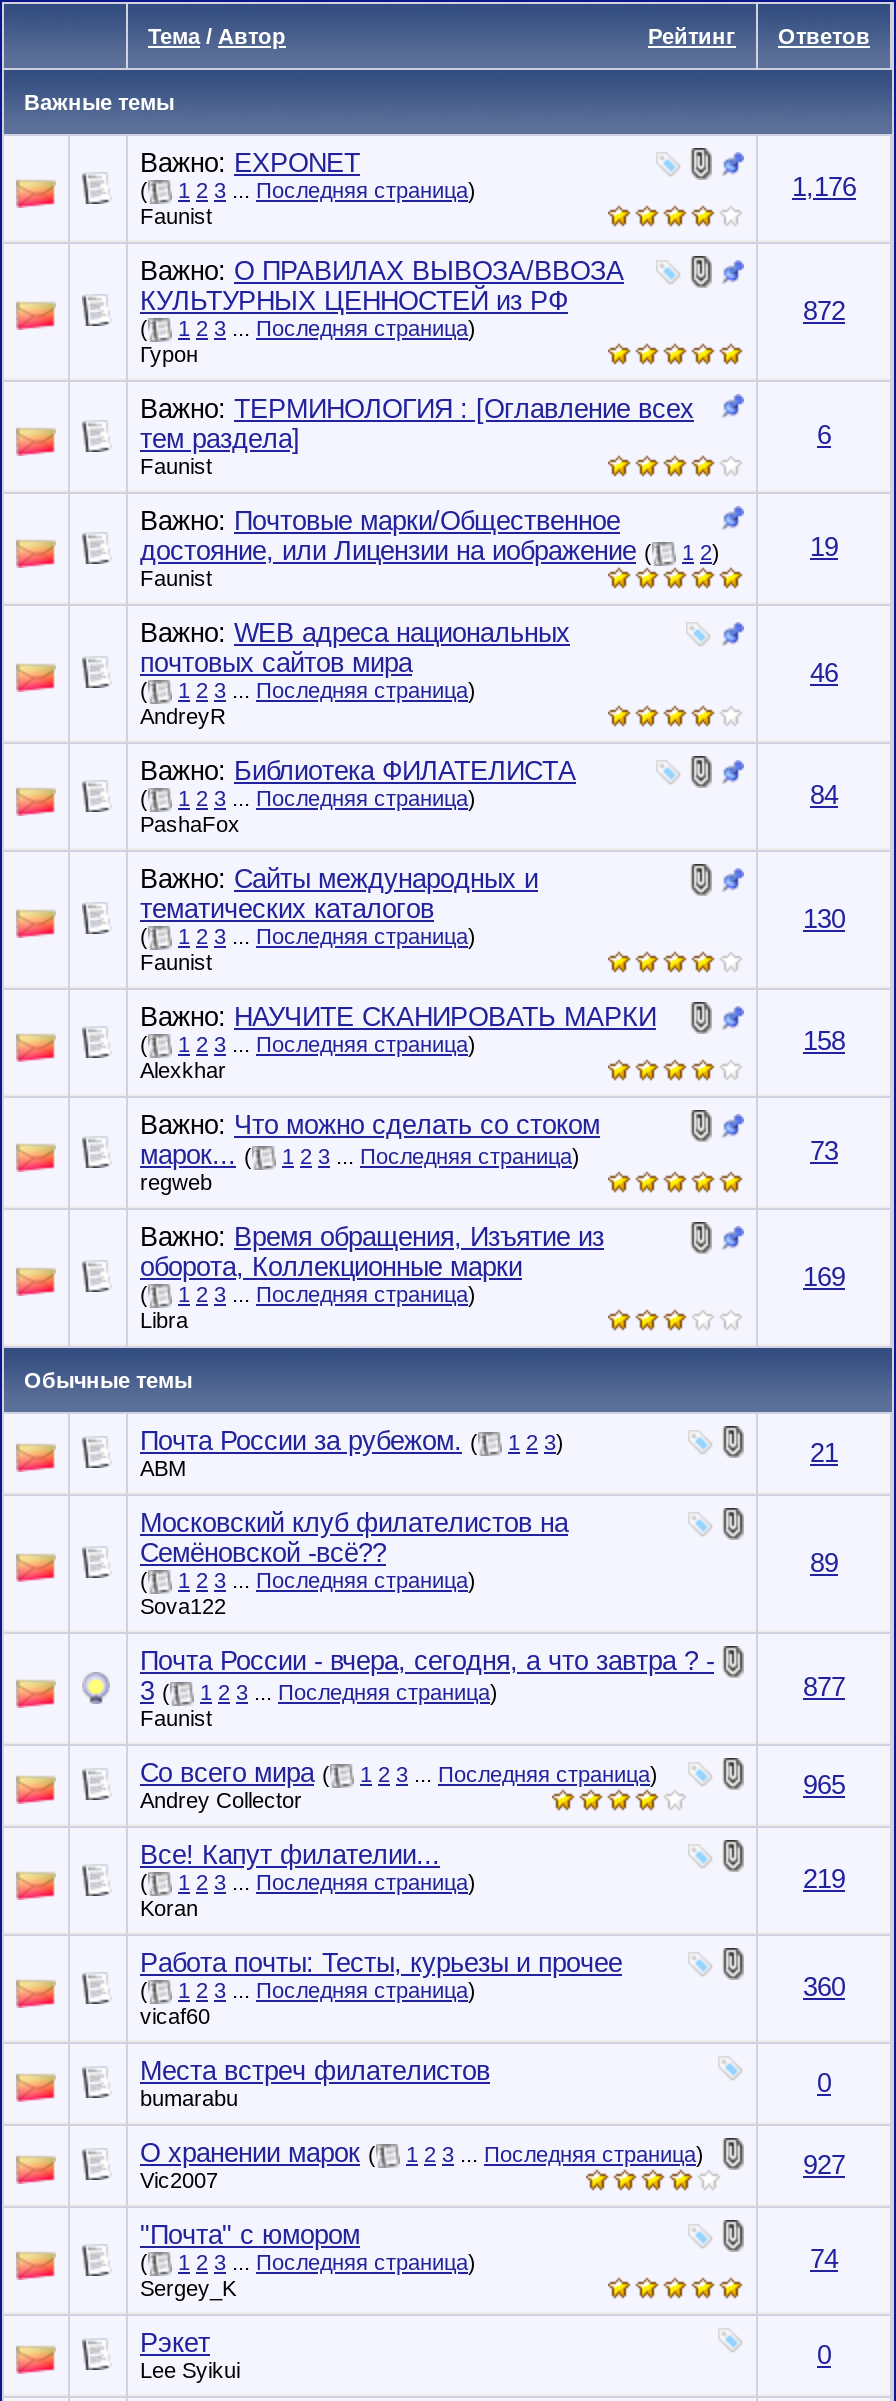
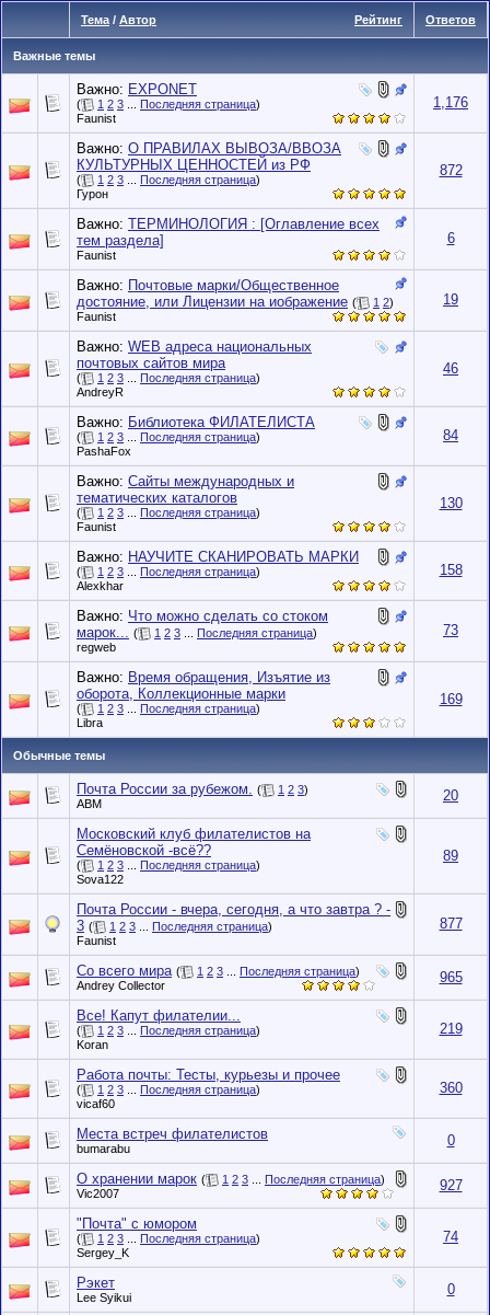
- 21
+ 20
